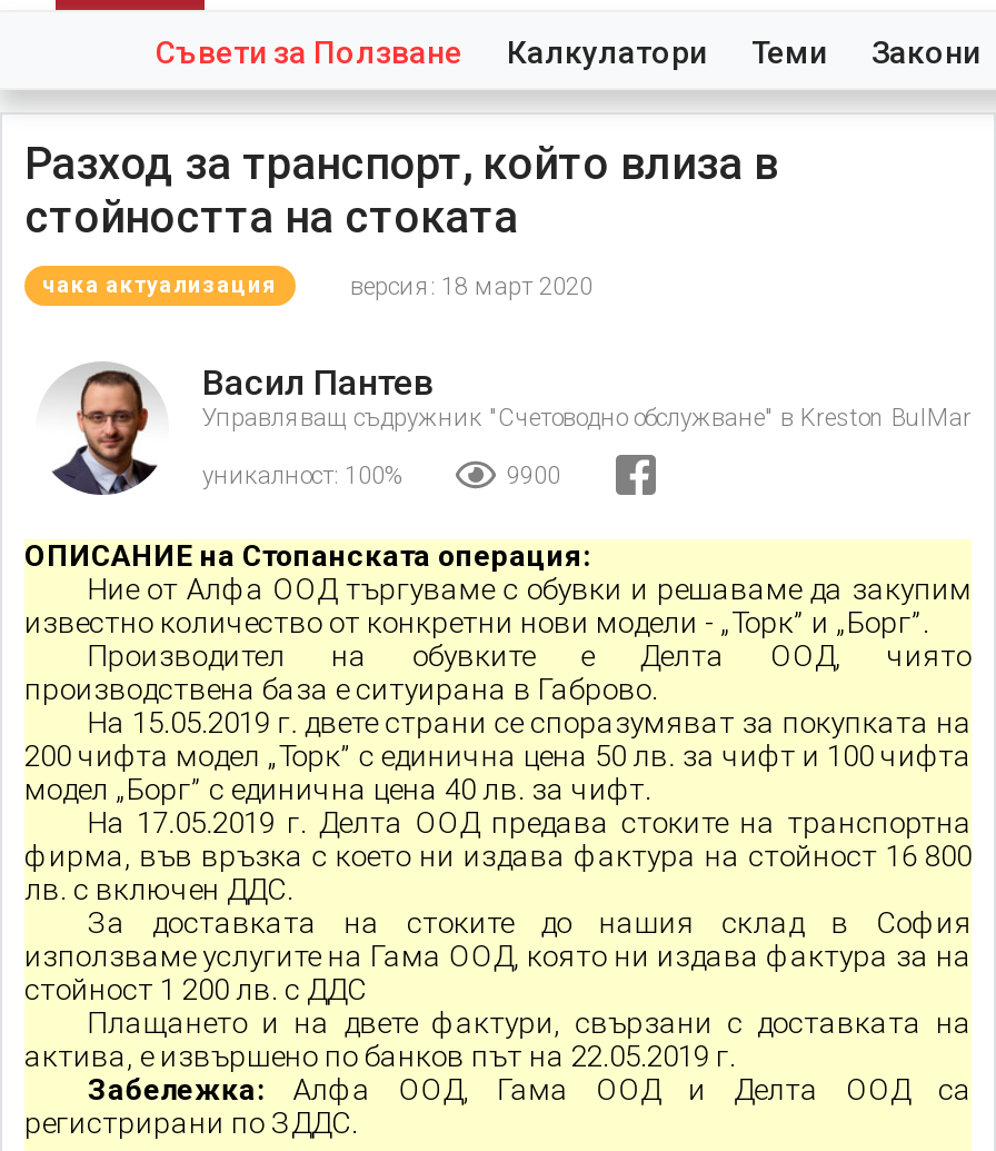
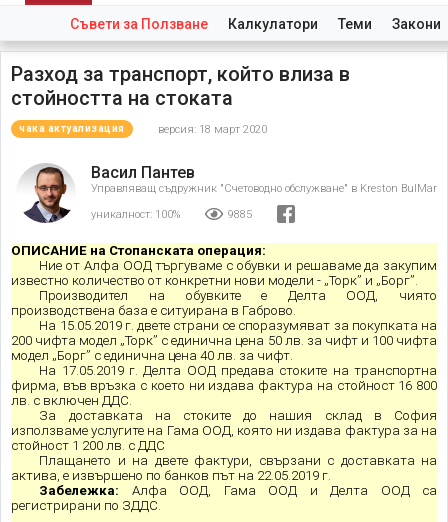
- 9900
+ 9885
